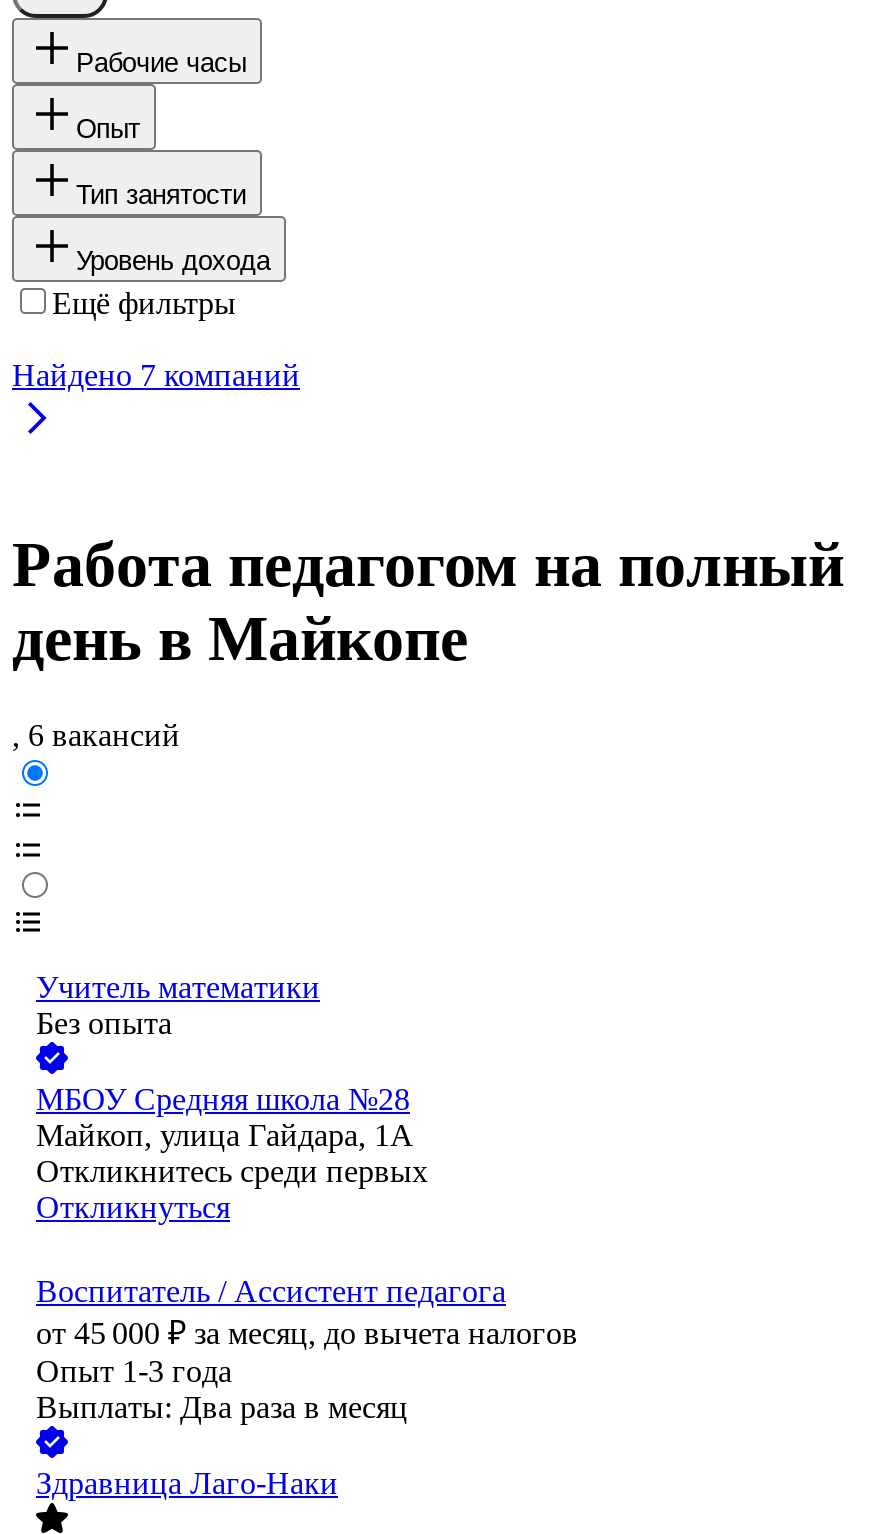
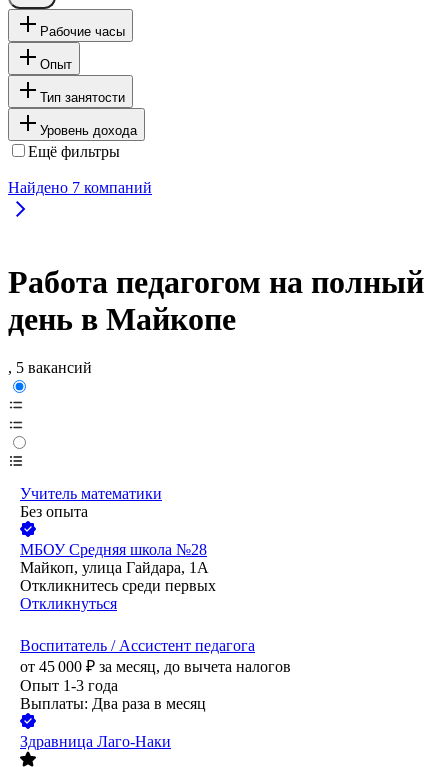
- , 6 вакансий
+ , 5 вакансий
